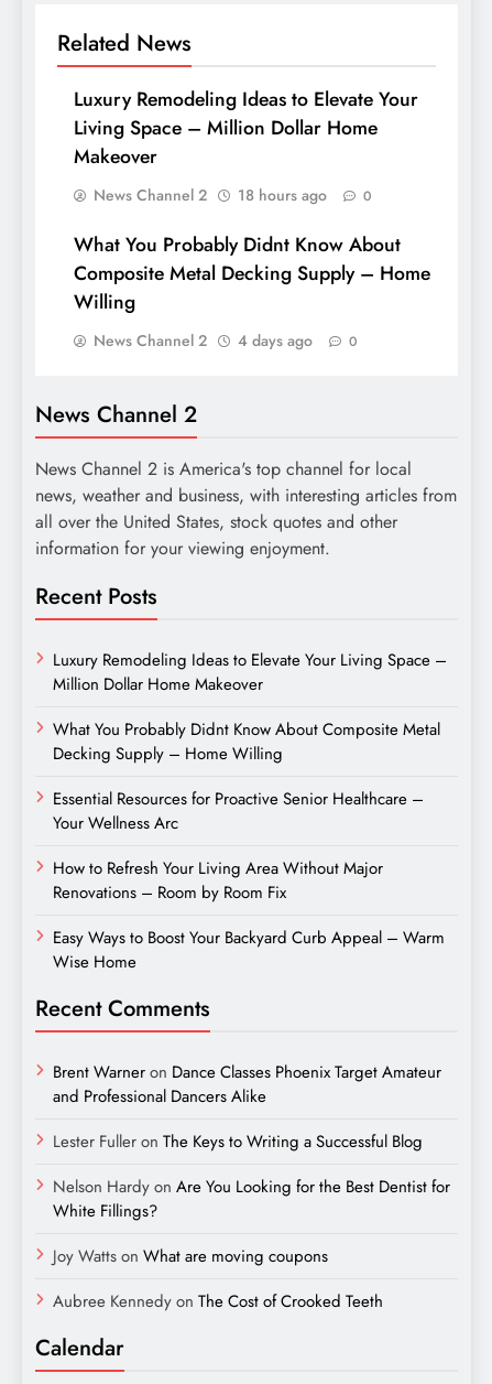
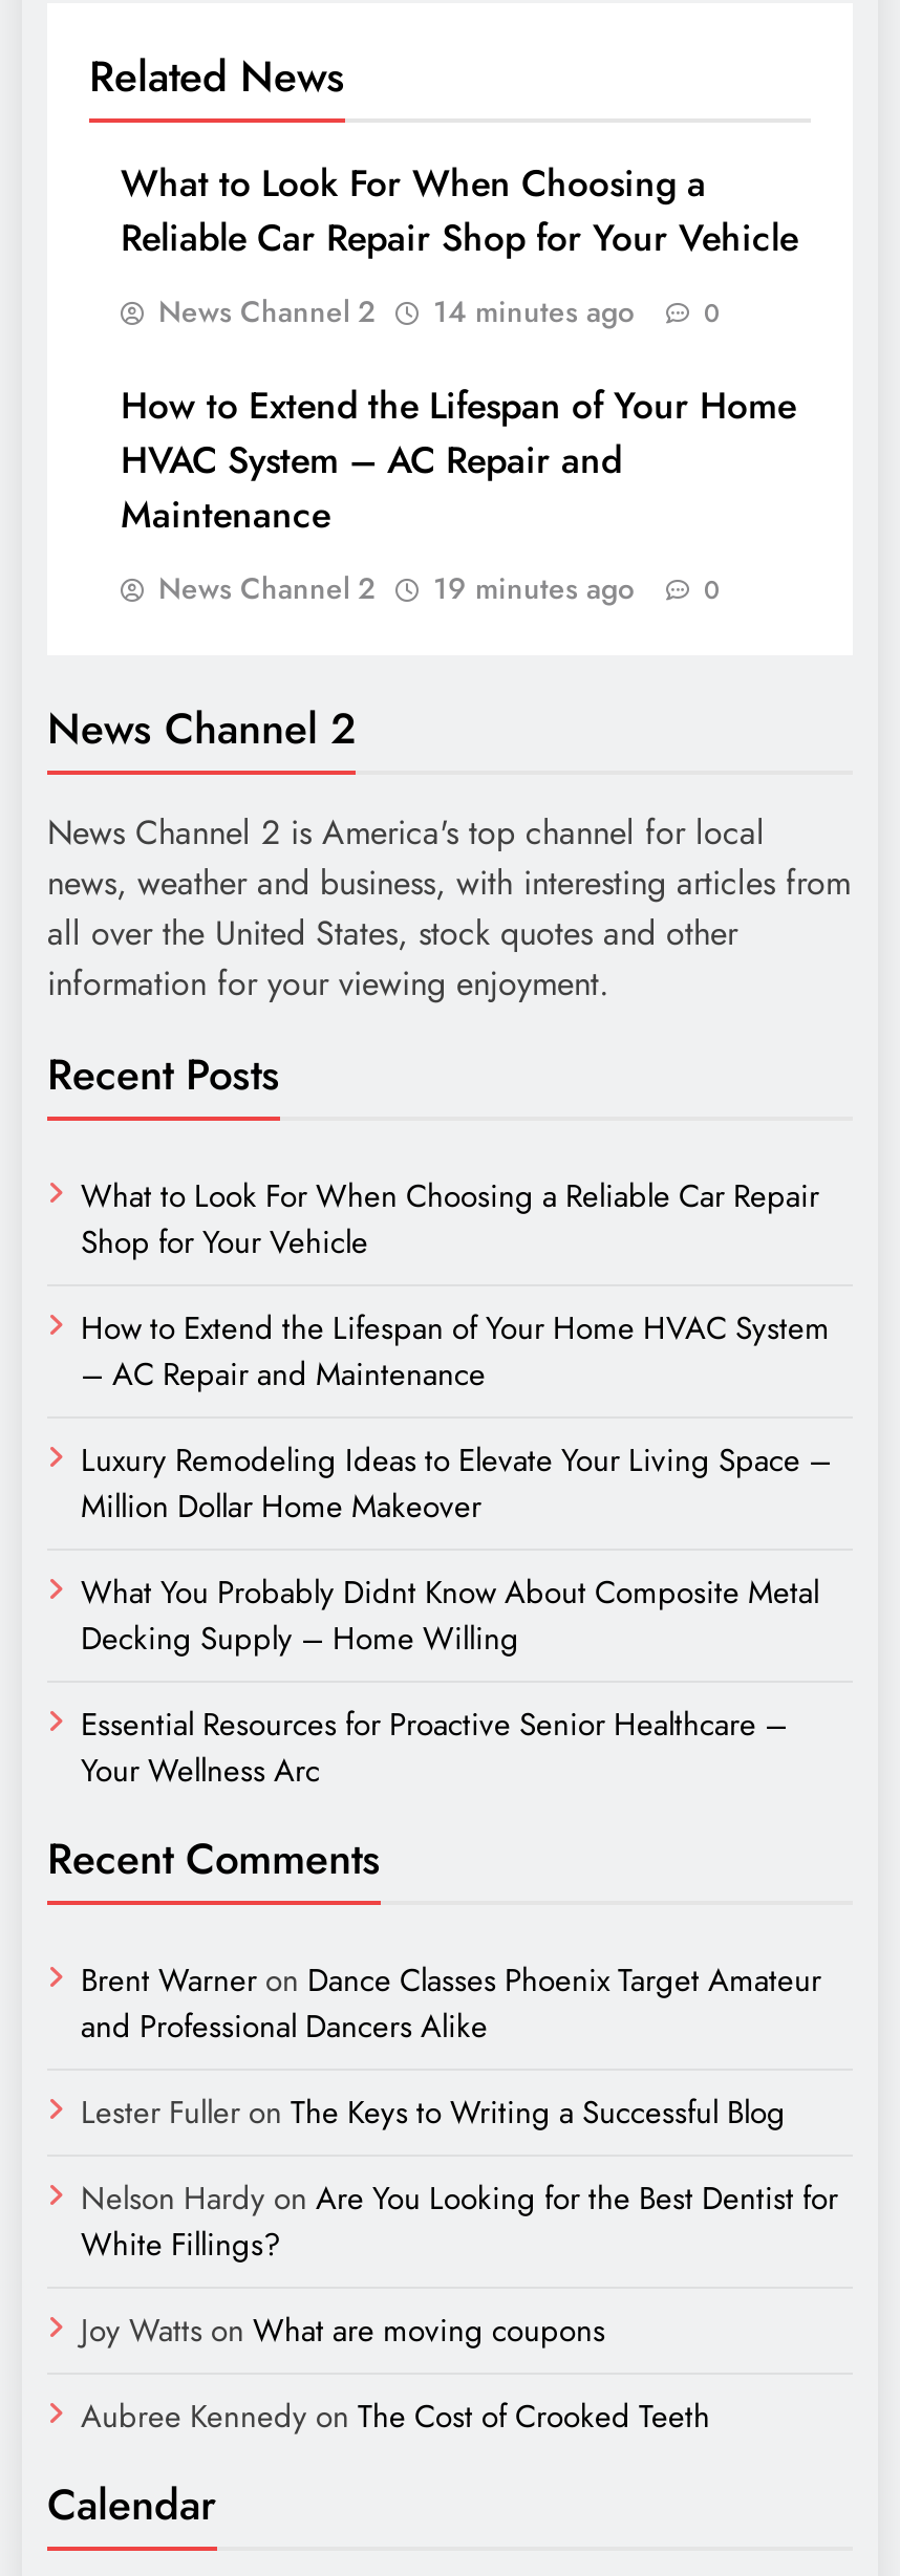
- Luxury Remodeling Ideas to Elevate Your
- Living Space – Million Dollar Home
- Makeover
+ What to Look For When Choosing a
+ Reliable Car Repair Shop for Your Vehicle

- News Channel 2 18 hours ago 0
+ News Channel 2 14 minutes ago 0

- What You Probably Didnt Know About
- Composite Metal Decking Supply – Home
- Willing
+ How to Extend the Lifespan of Your Home
+ HVAC System – AC Repair and
+ Maintenance

- News Channel 2 4 days ago 0
+ News Channel 2 19 minutes ago 0

+ What to Look For When Choosing a Reliable Car Repair
+ Shop for Your Vehicle
+ How to Extend the Lifespan of Your Home HVAC System
+ – AC Repair and Maintenance

moved down: Luxury Remodeling Ideas to Elevate Your Living Space – | Million Dollar Home Makeover | What You Probably Didnt Know About Composite Metal | Decking Supply – Home Willing | Essential Resources for Proactive Senior Healthcare – | Your Wellness Arc

- How to Refresh Your Living Area Without Major
- Renovations – Room by Room Fix
- Easy Ways to Boost Your Backyard Curb Appeal – Warm
- Wise Home
